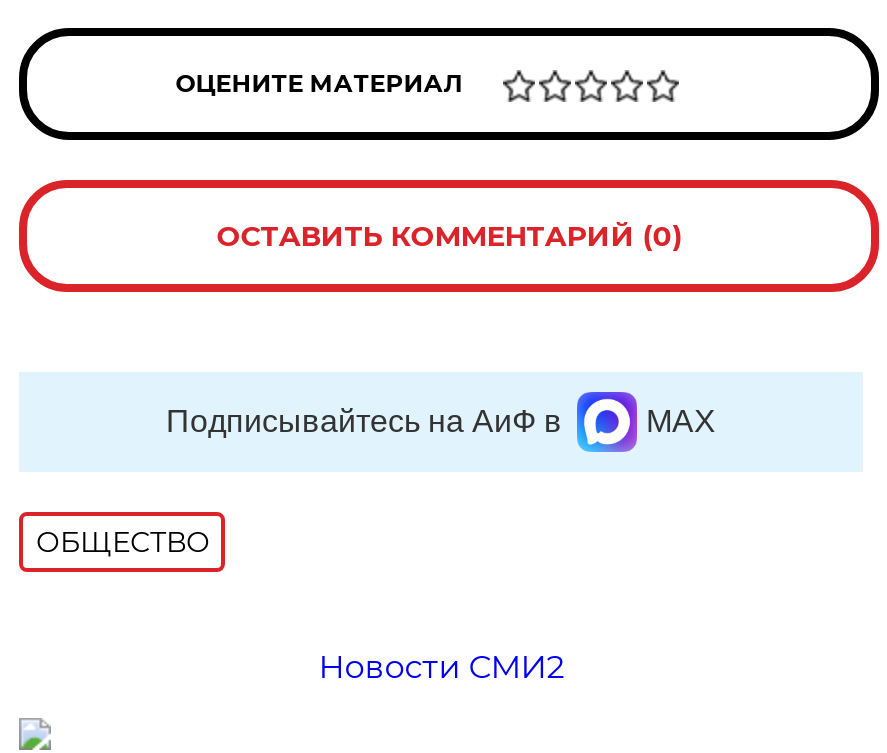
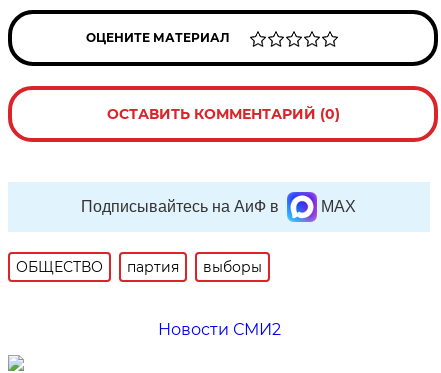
+ партия
+ выборы
